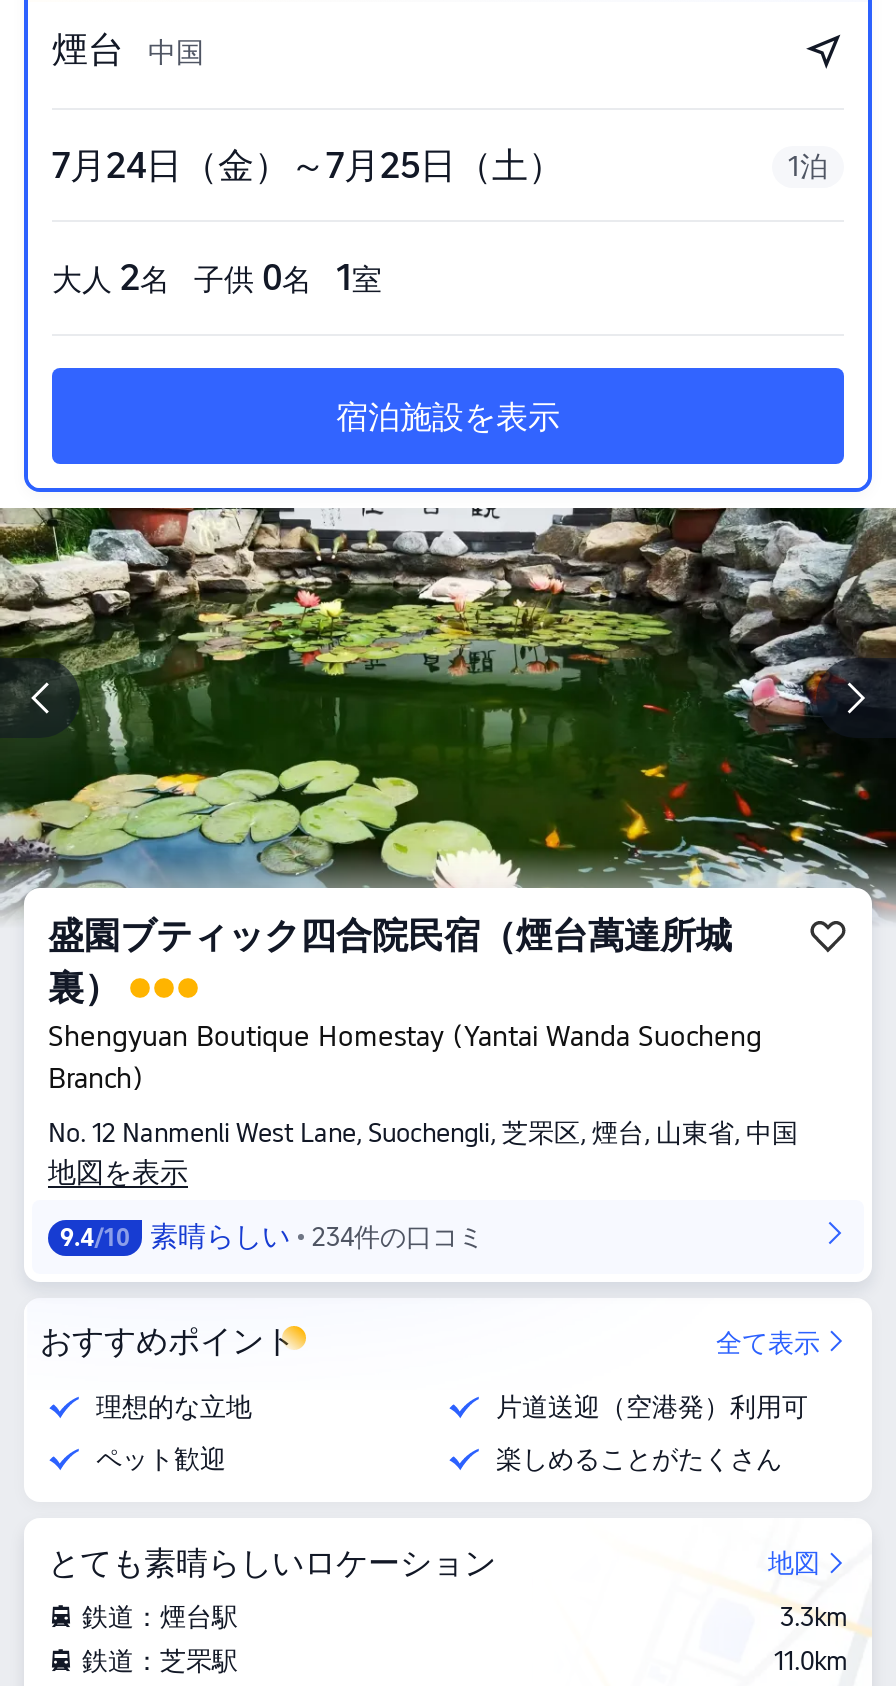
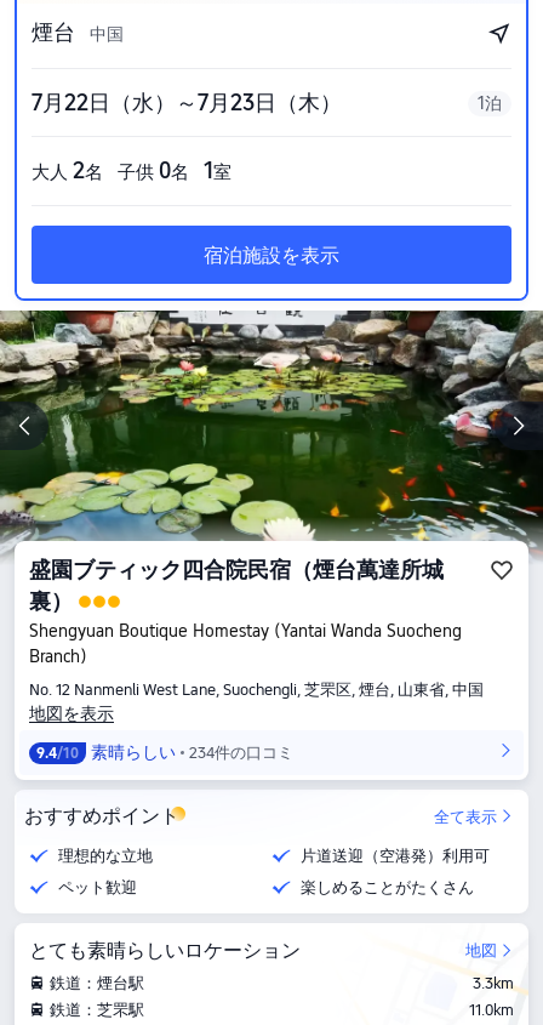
- 7月24日（金）～7月25日（土）
+ 7月22日（水）～7月23日（木）
